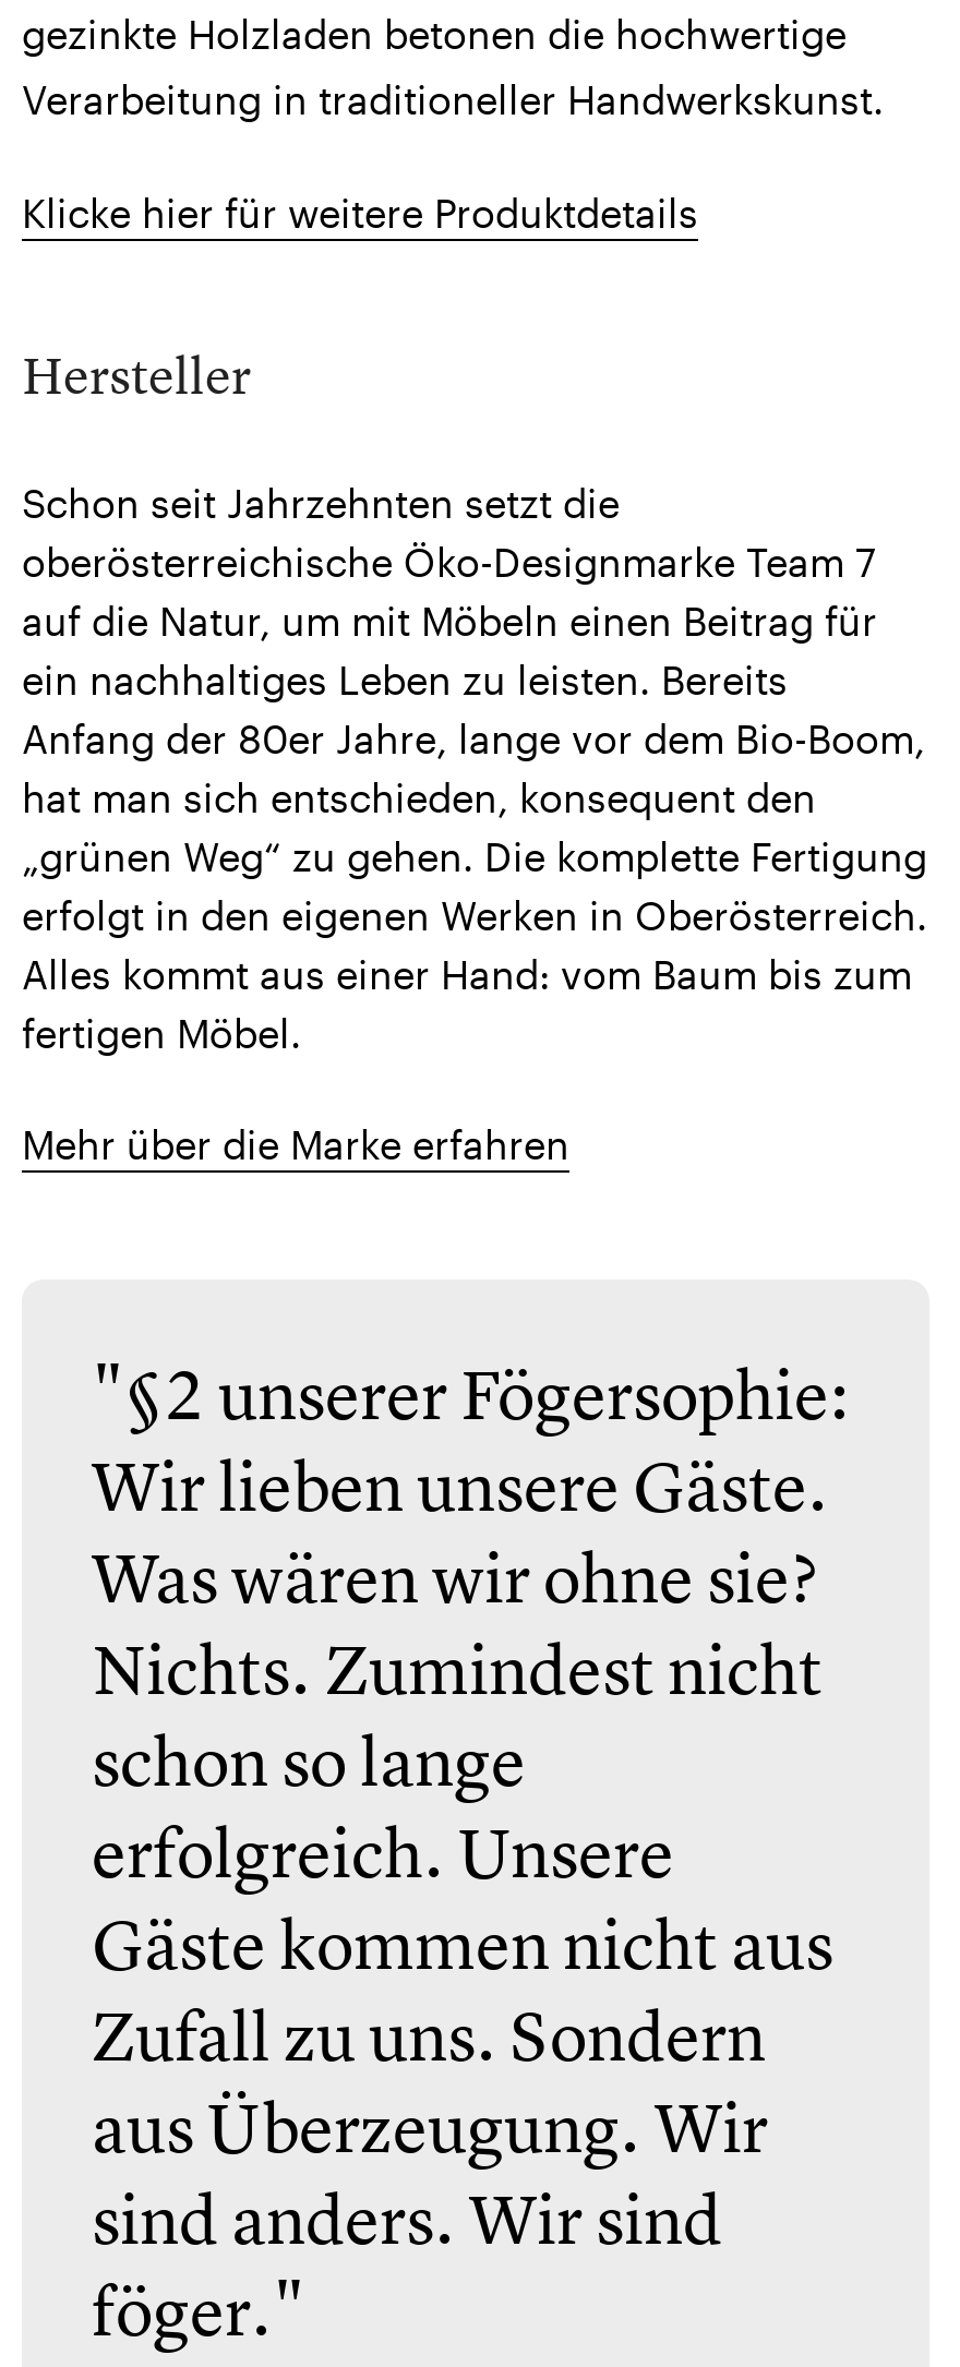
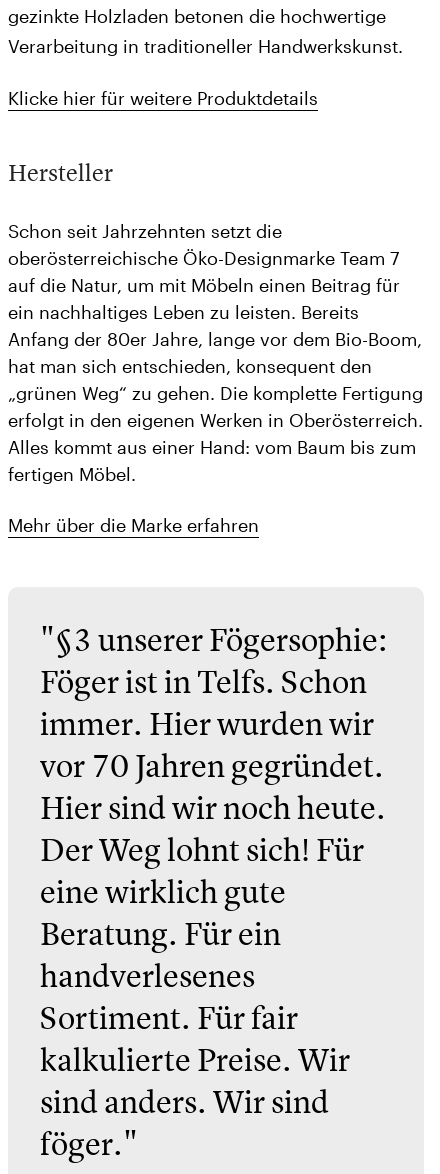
- "§2 unserer Fögersophie:
- Wir lieben unsere Gäste.
- Was wären wir ohne sie?
- Nichts. Zumindest nicht
- schon so lange
- erfolgreich. Unsere
- Gäste kommen nicht aus
- Zufall zu uns. Sondern
- aus Überzeugung. Wir
+ "§3 unserer Fögersophie:
+ Föger ist in Telfs. Schon
+ immer. Hier wurden wir
+ vor 70 Jahren gegründet.
+ Hier sind wir noch heute.
+ Der Weg lohnt sich! Für
+ eine wirklich gute
+ Beratung. Für ein
+ handverlesenes
+ Sortiment. Für fair
+ kalkulierte Preise. Wir
